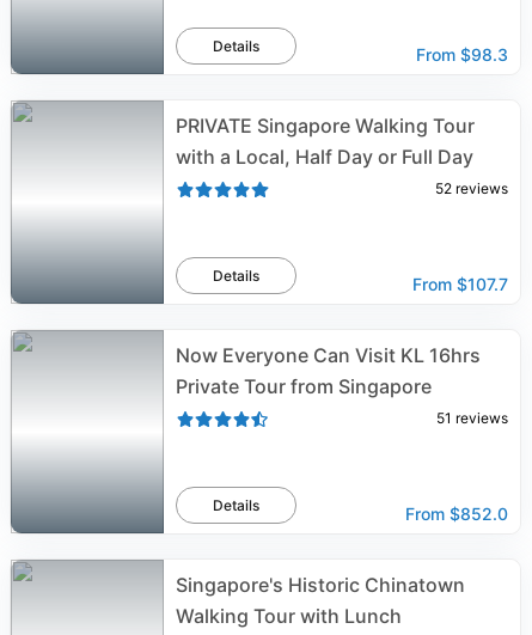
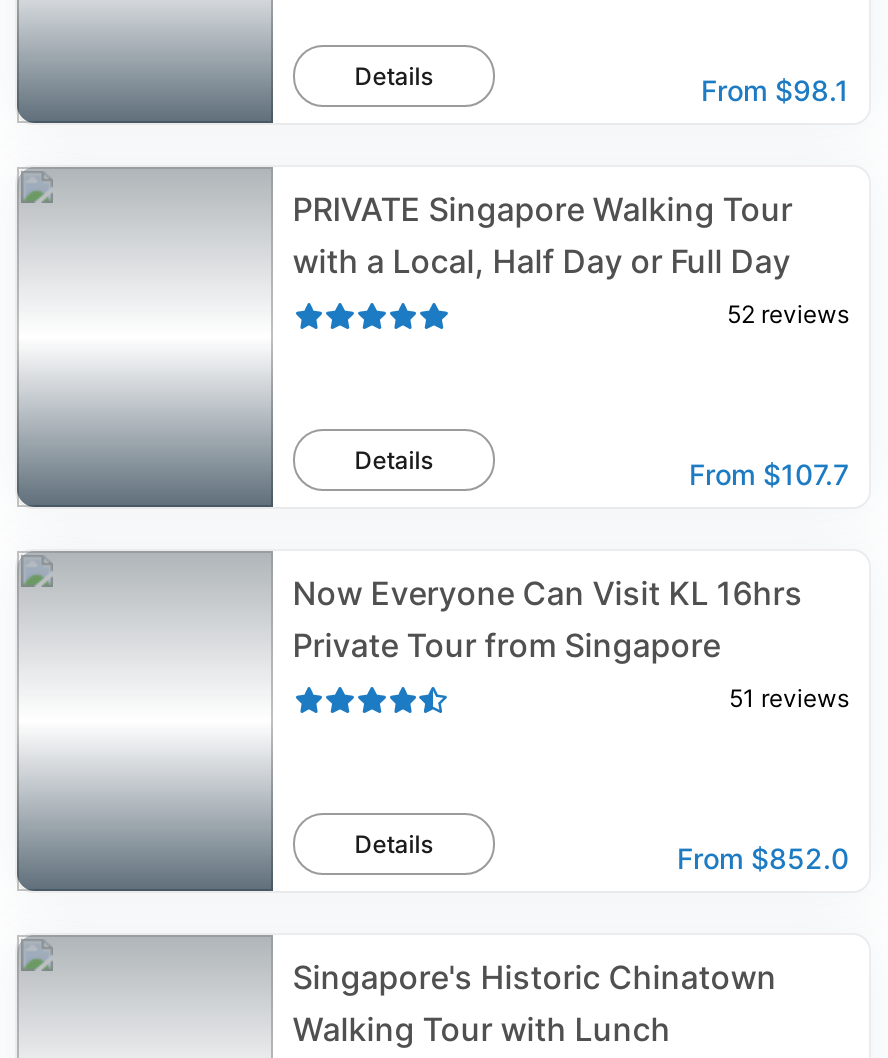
- From $98.3
+ From $98.1
